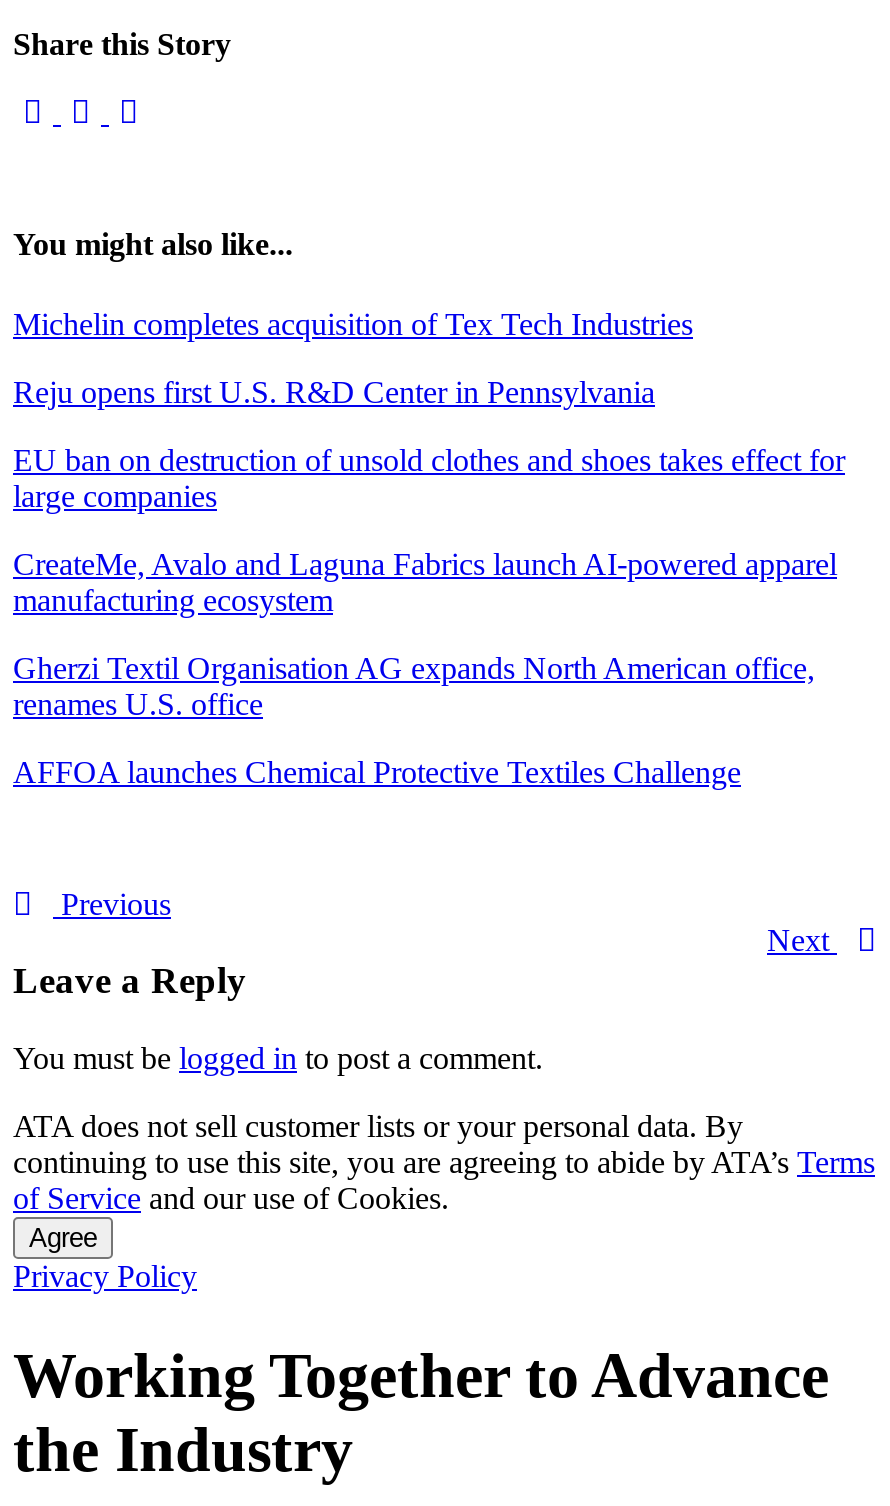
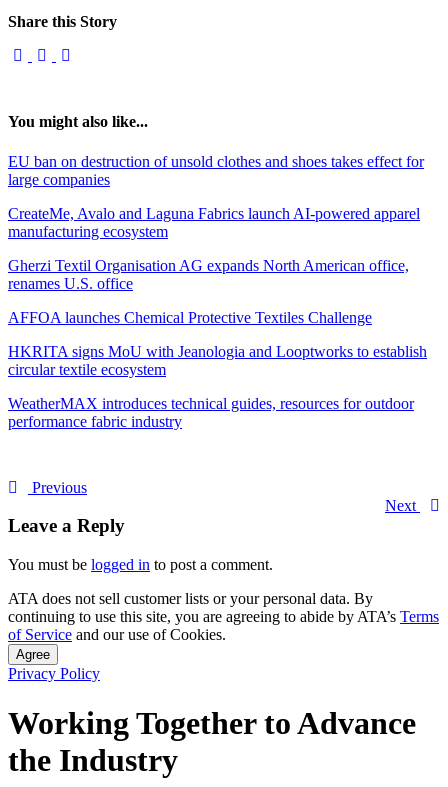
- Michelin completes acquisition of Tex Tech Industries
- Reju opens first U.S. R&D Center in Pennsylvania

moved up: EU ban on destruction of unsold clothes and shoes takes effect for | large companies | CreateMe, Avalo and Laguna Fabrics launch AI-powered apparel | manufacturing ecosystem | Gherzi Textil Organisation AG expands North American office, | renames U.S. office | AFFOA launches Chemical Protective Textiles Challenge

+ HKRITA signs MoU with Jeanologia and Looptworks to establish
+ circular textile ecosystem
+ WeatherMAX introduces technical guides, resources for outdoor
+ performance fabric industry
